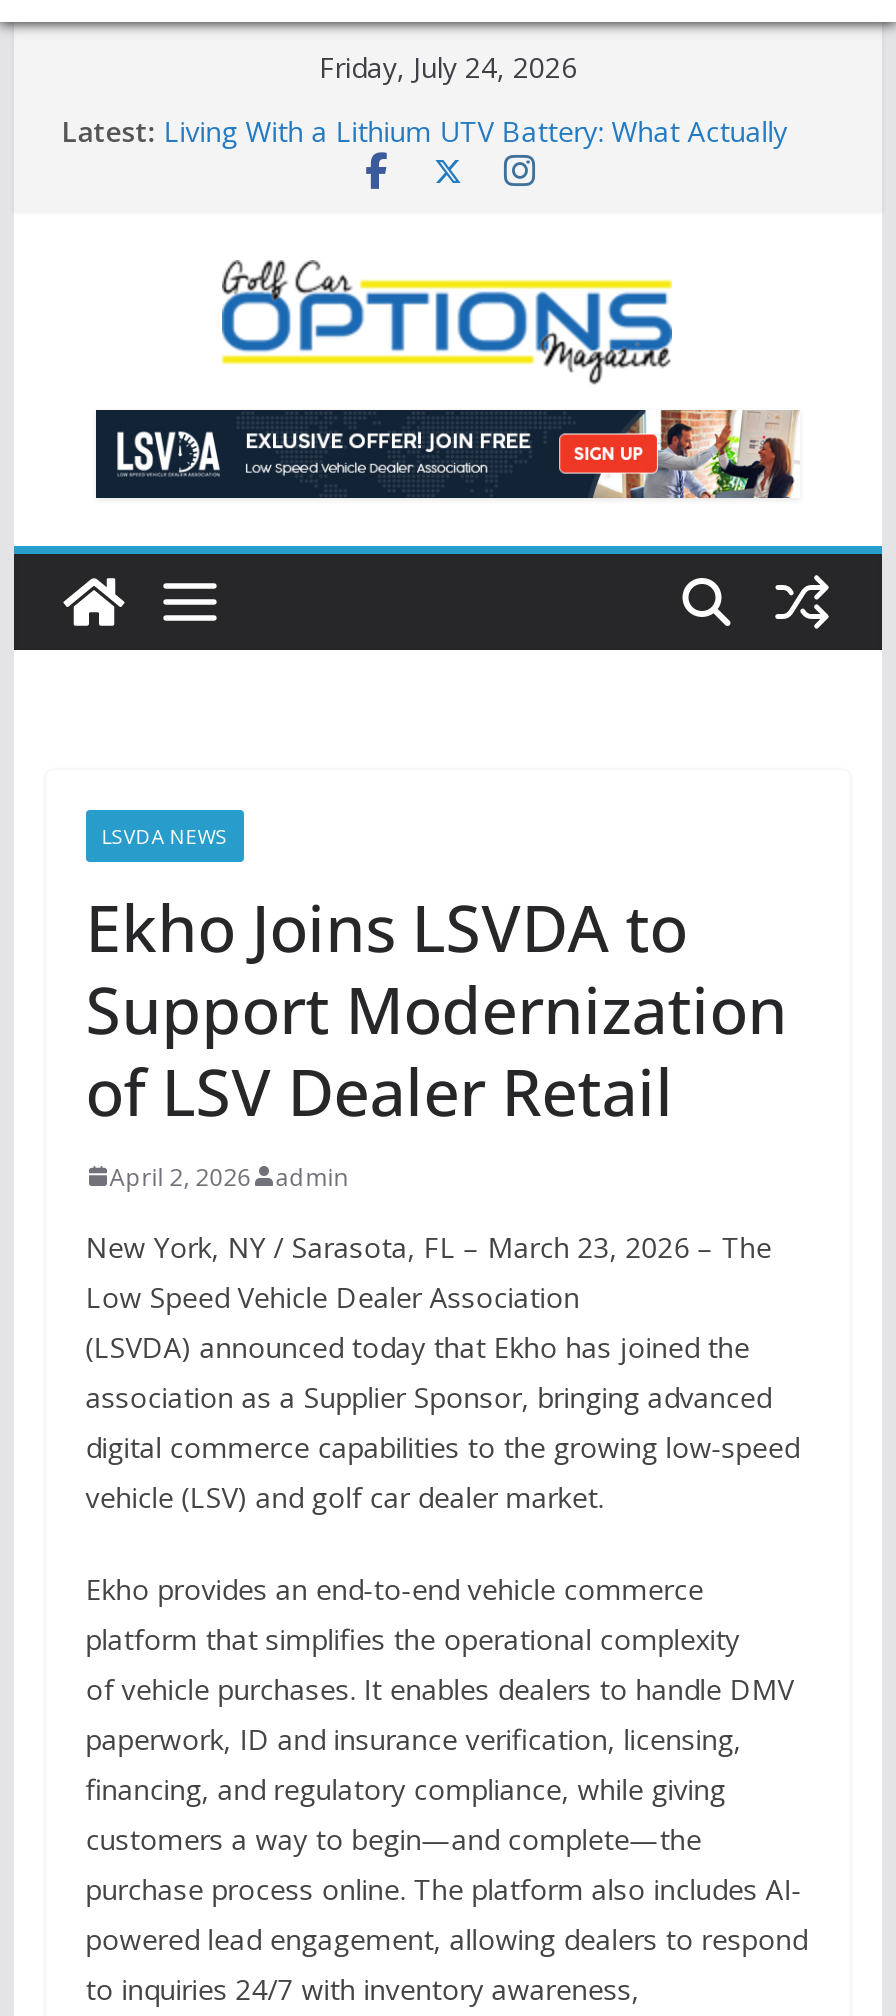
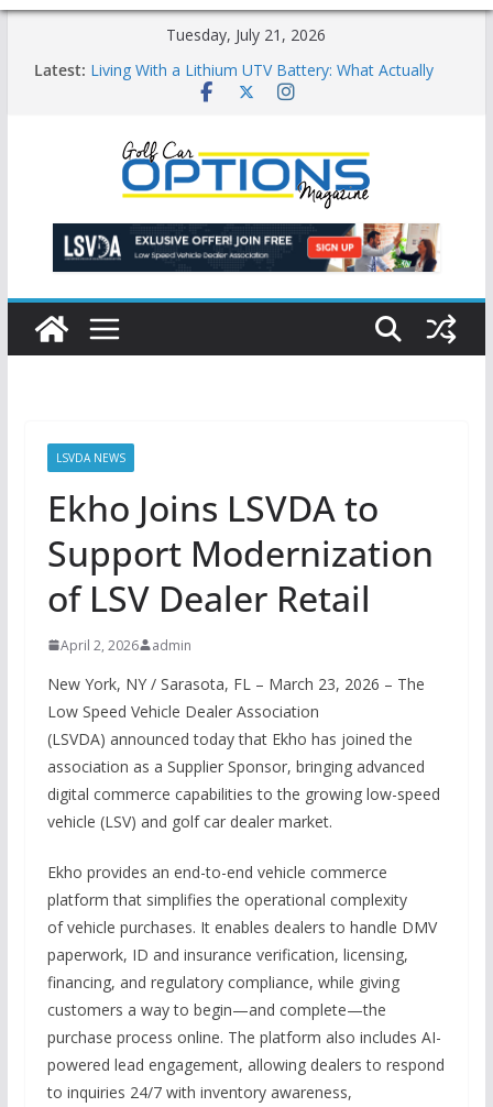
- Friday, July 24, 2026
+ Tuesday, July 21, 2026
